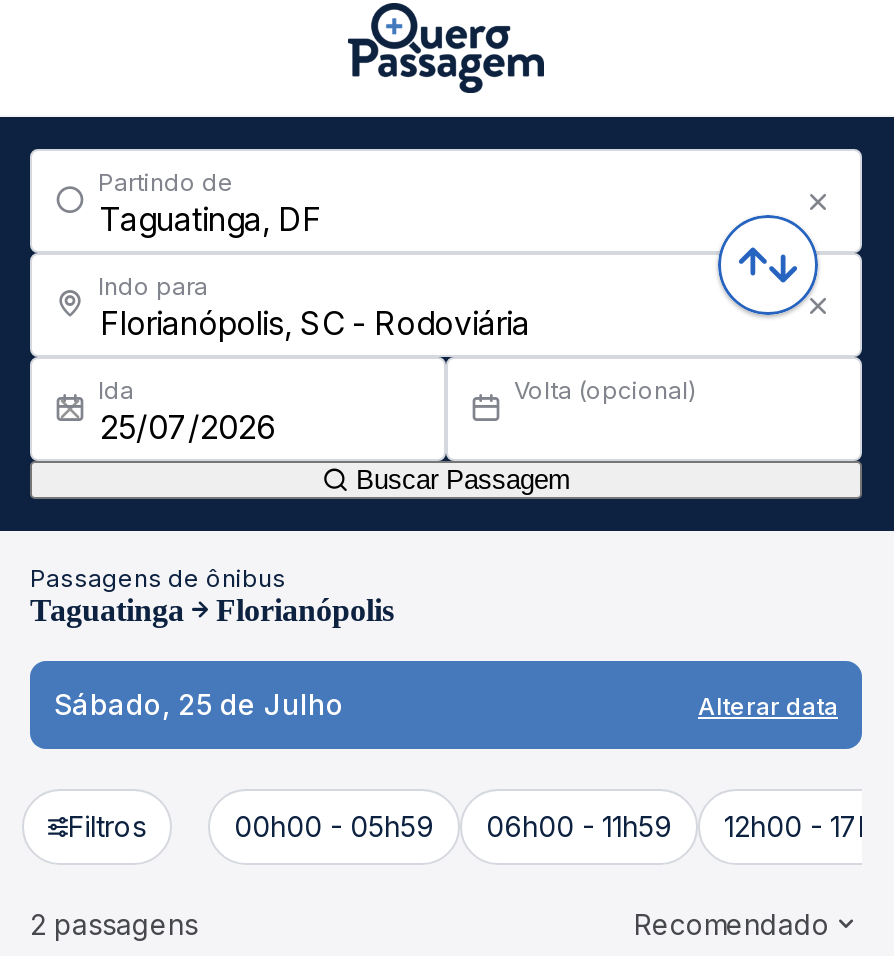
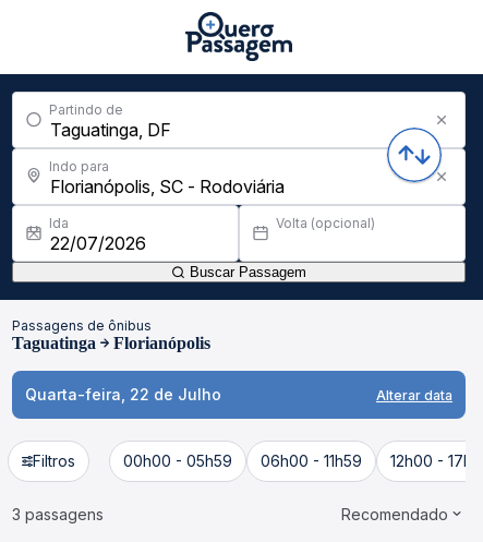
- Sábado, 25 de Julho
+ Quarta-feira, 22 de Julho

- 2 passagens
+ 3 passagens
